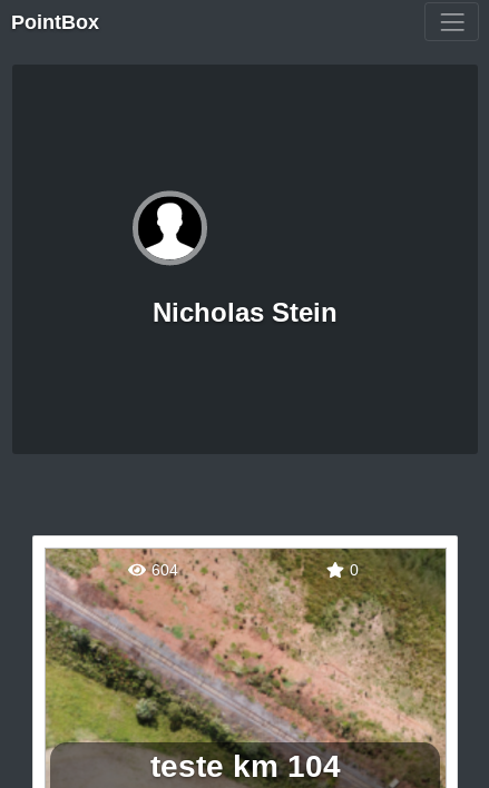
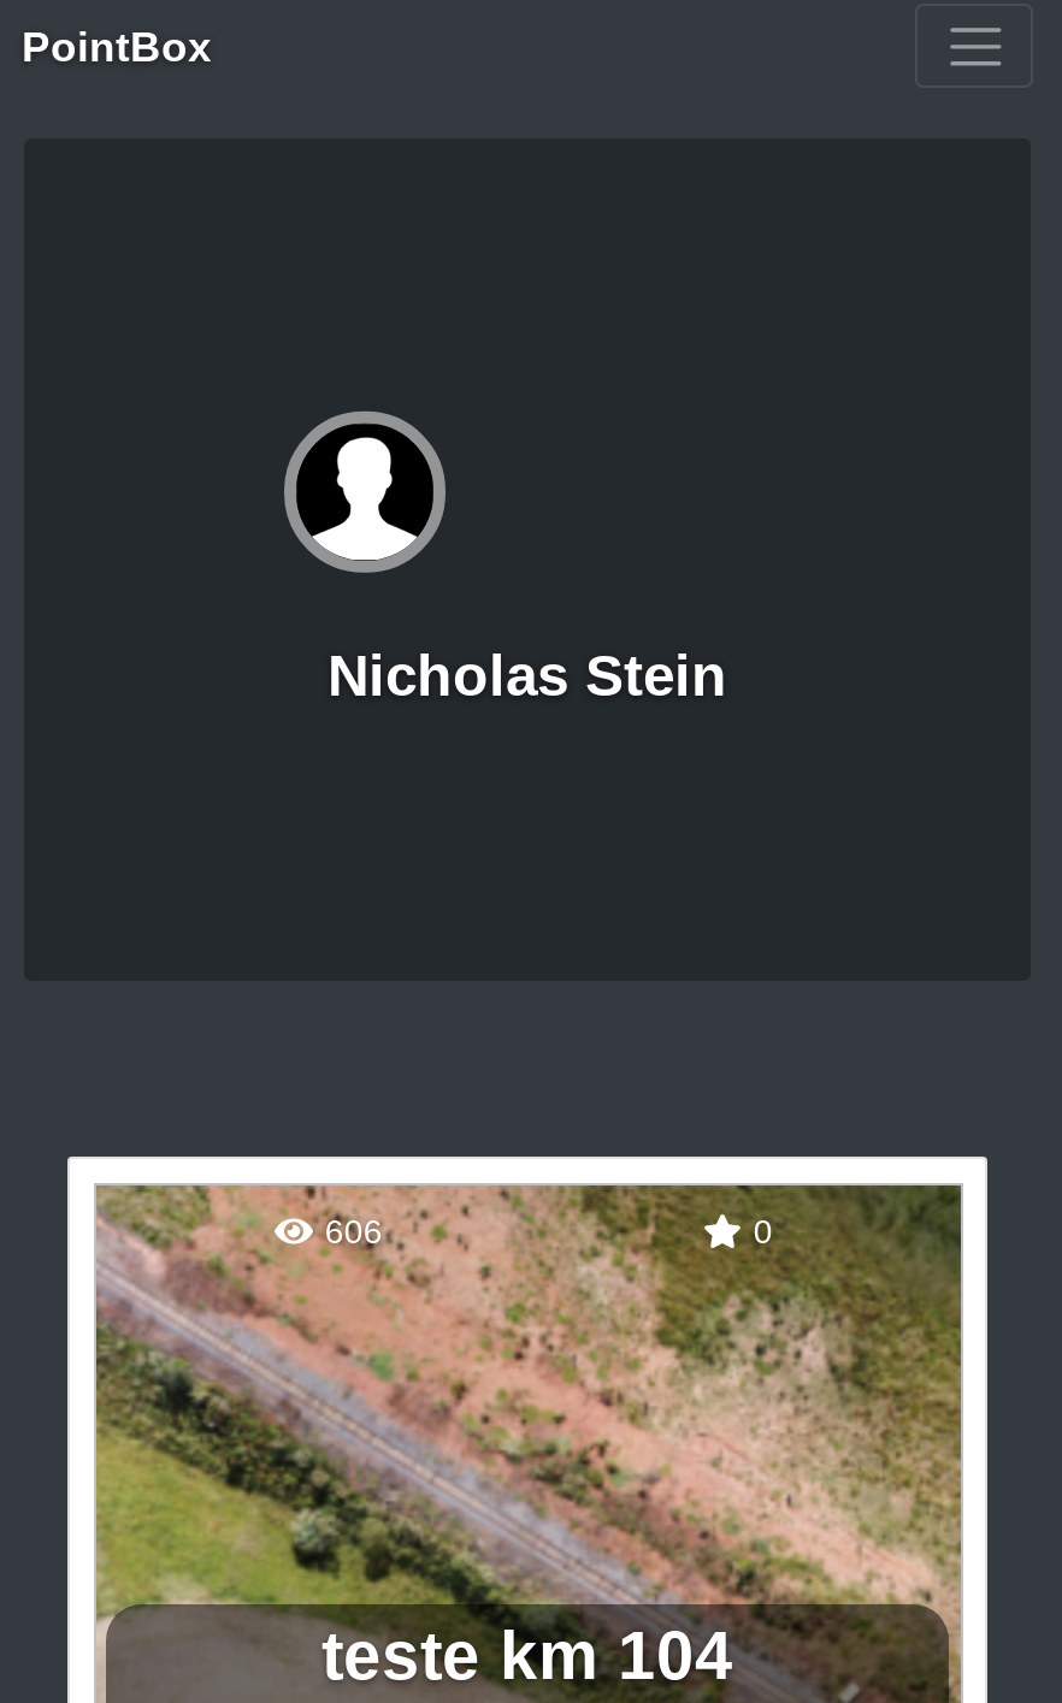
- 604
+ 606
